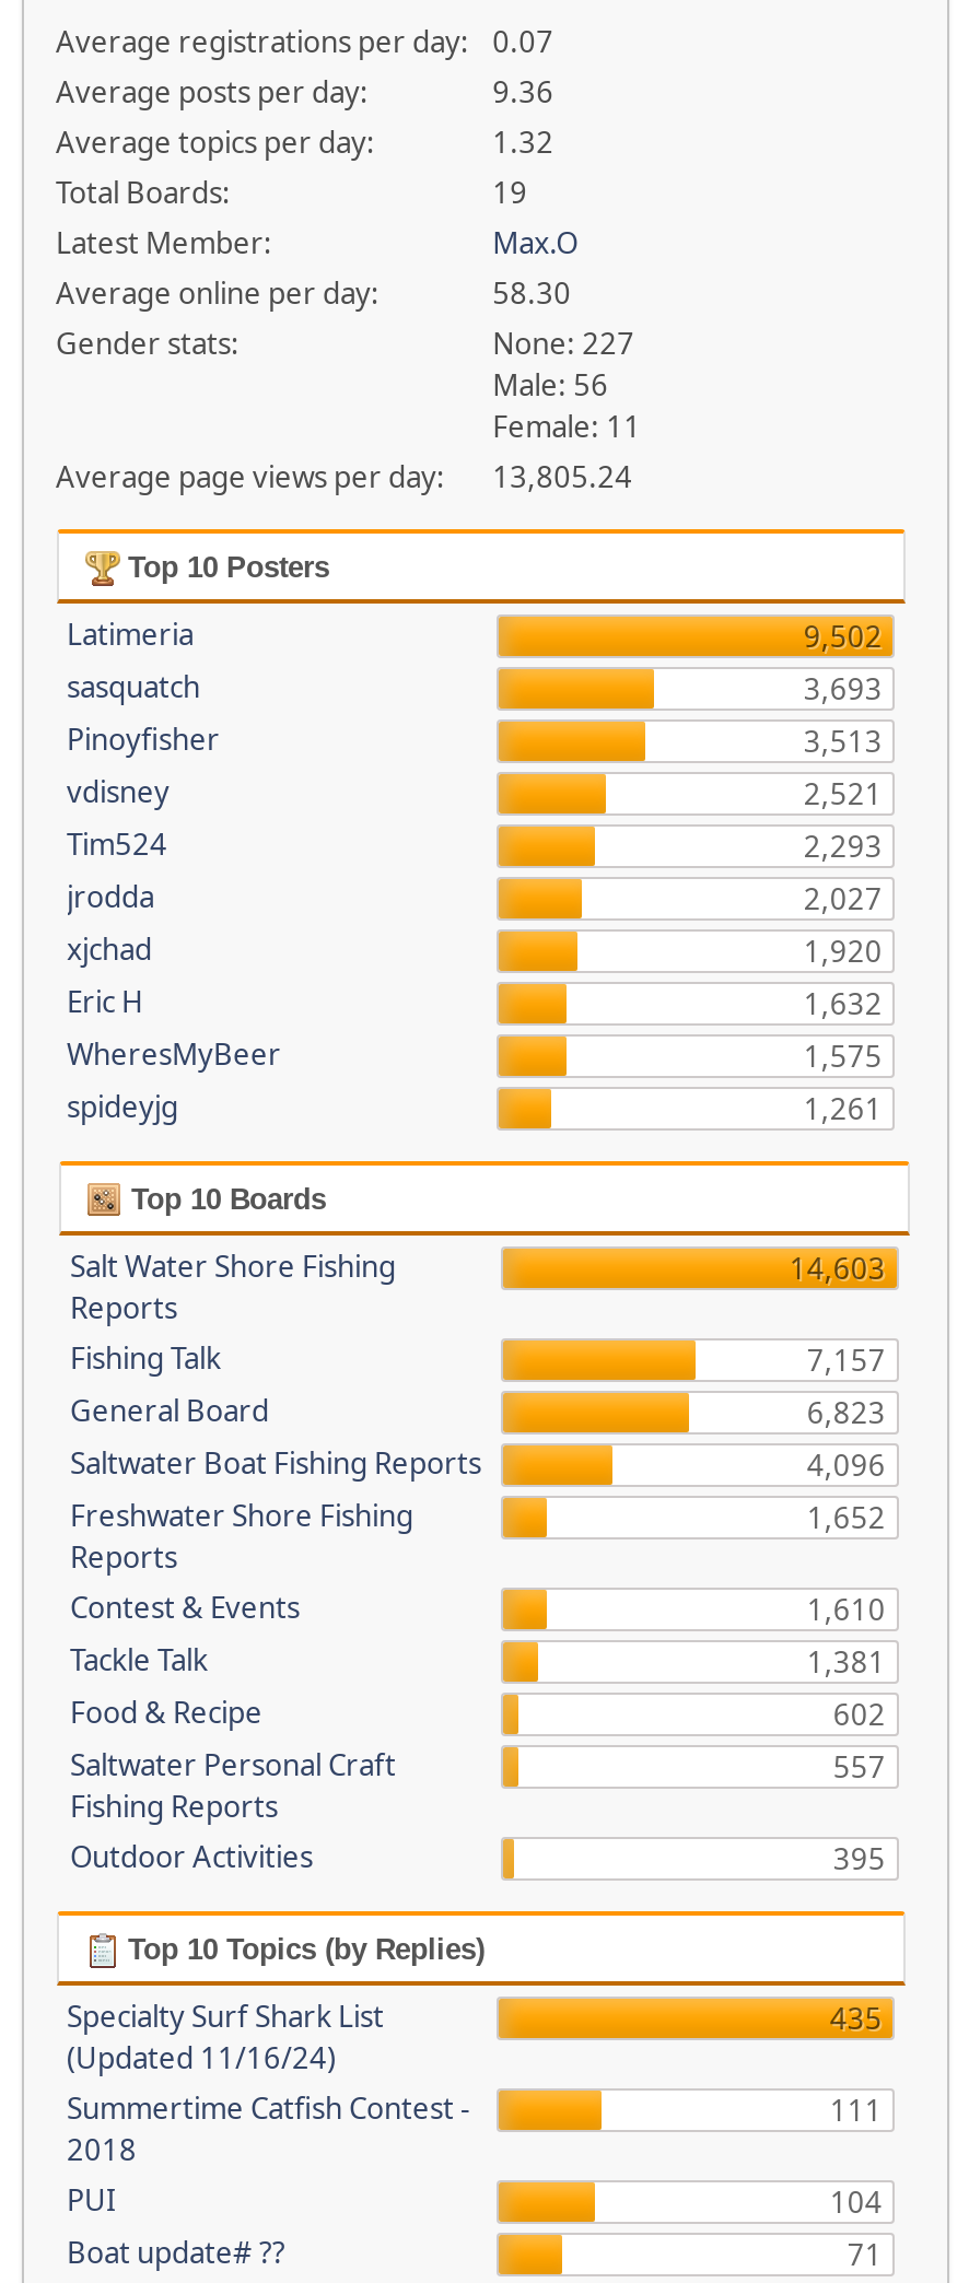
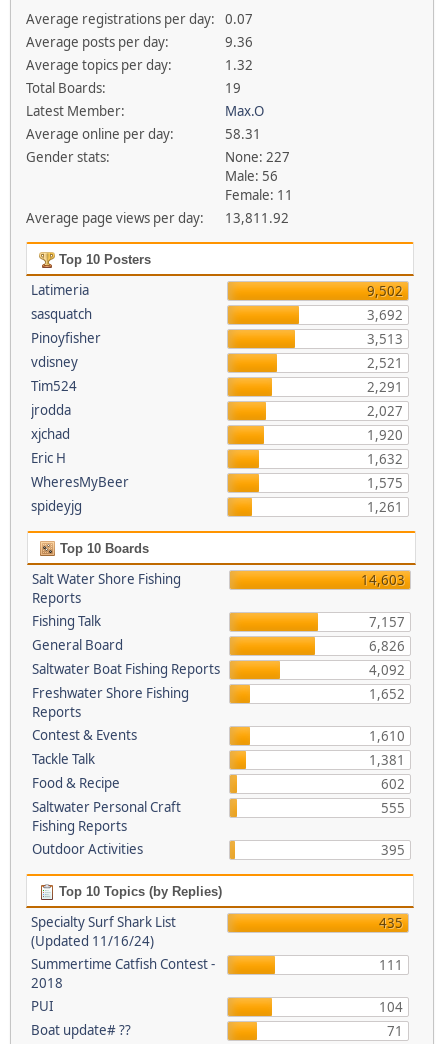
- 58.30
+ 58.31

- Average page views per day: 13,805.24
+ Average page views per day: 13,811.92

- 3,693
+ 3,692

- 2,293
+ 2,291

- 6,823
+ 6,826

- 4,096
+ 4,092

- 557
+ 555
